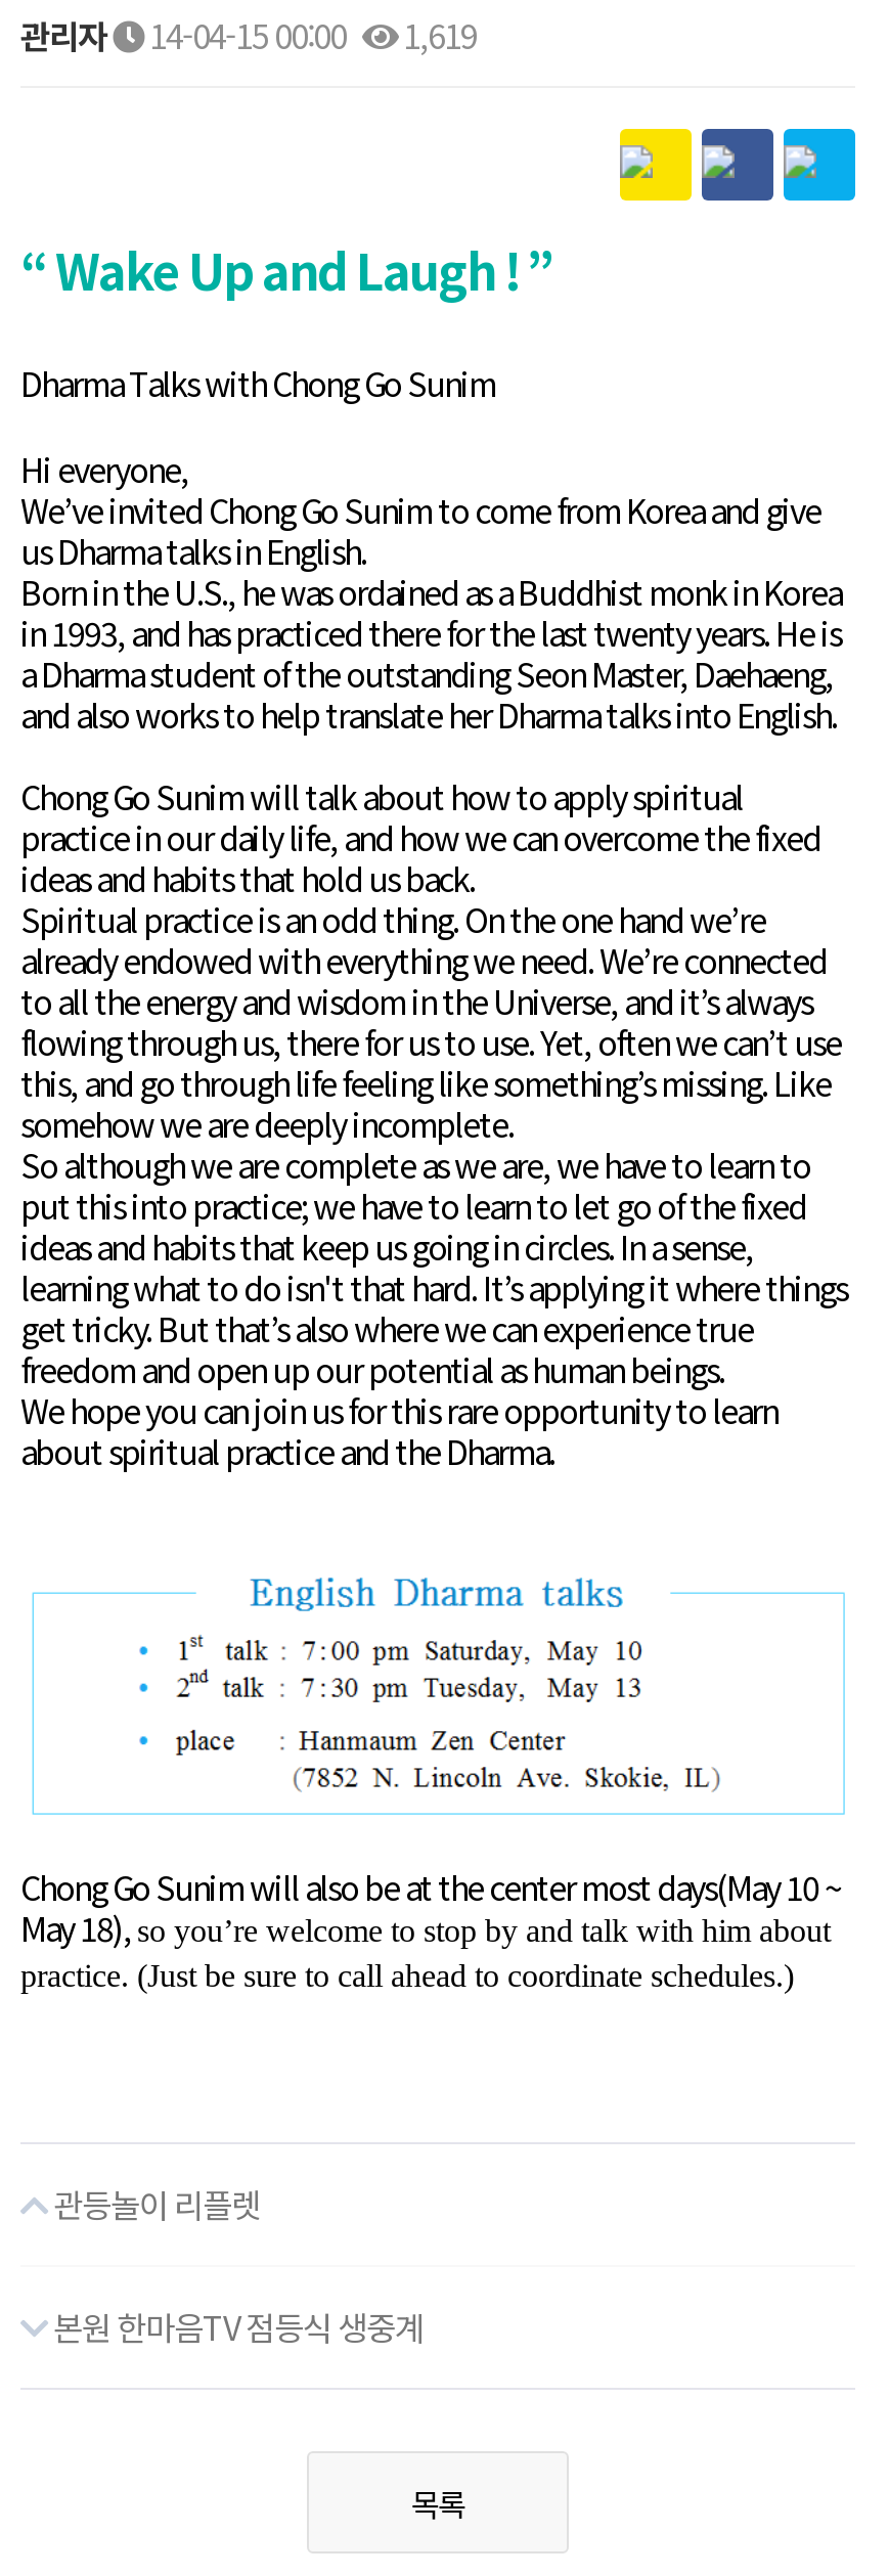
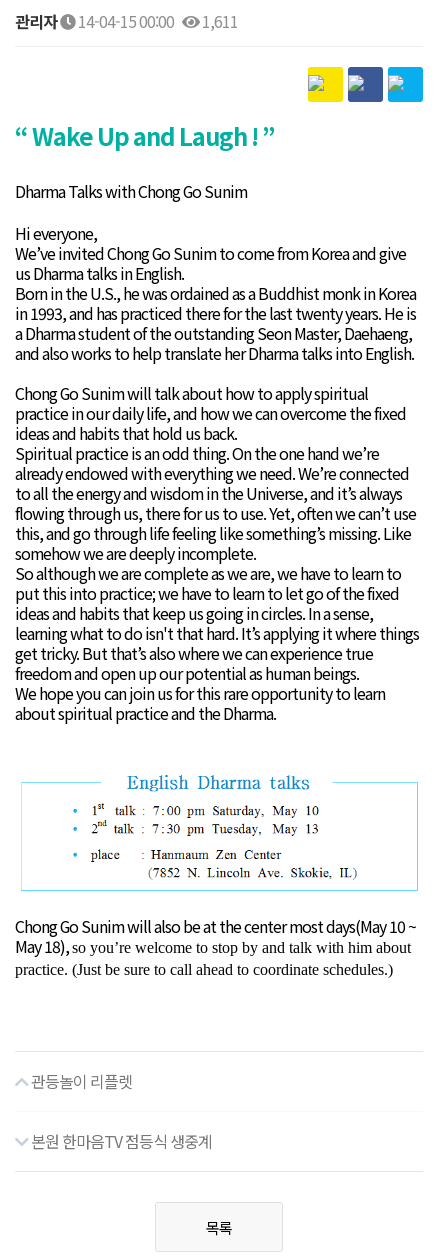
- 관리자 14-04-15 00:00 1,619
+ 관리자 14-04-15 00:00 1,611
